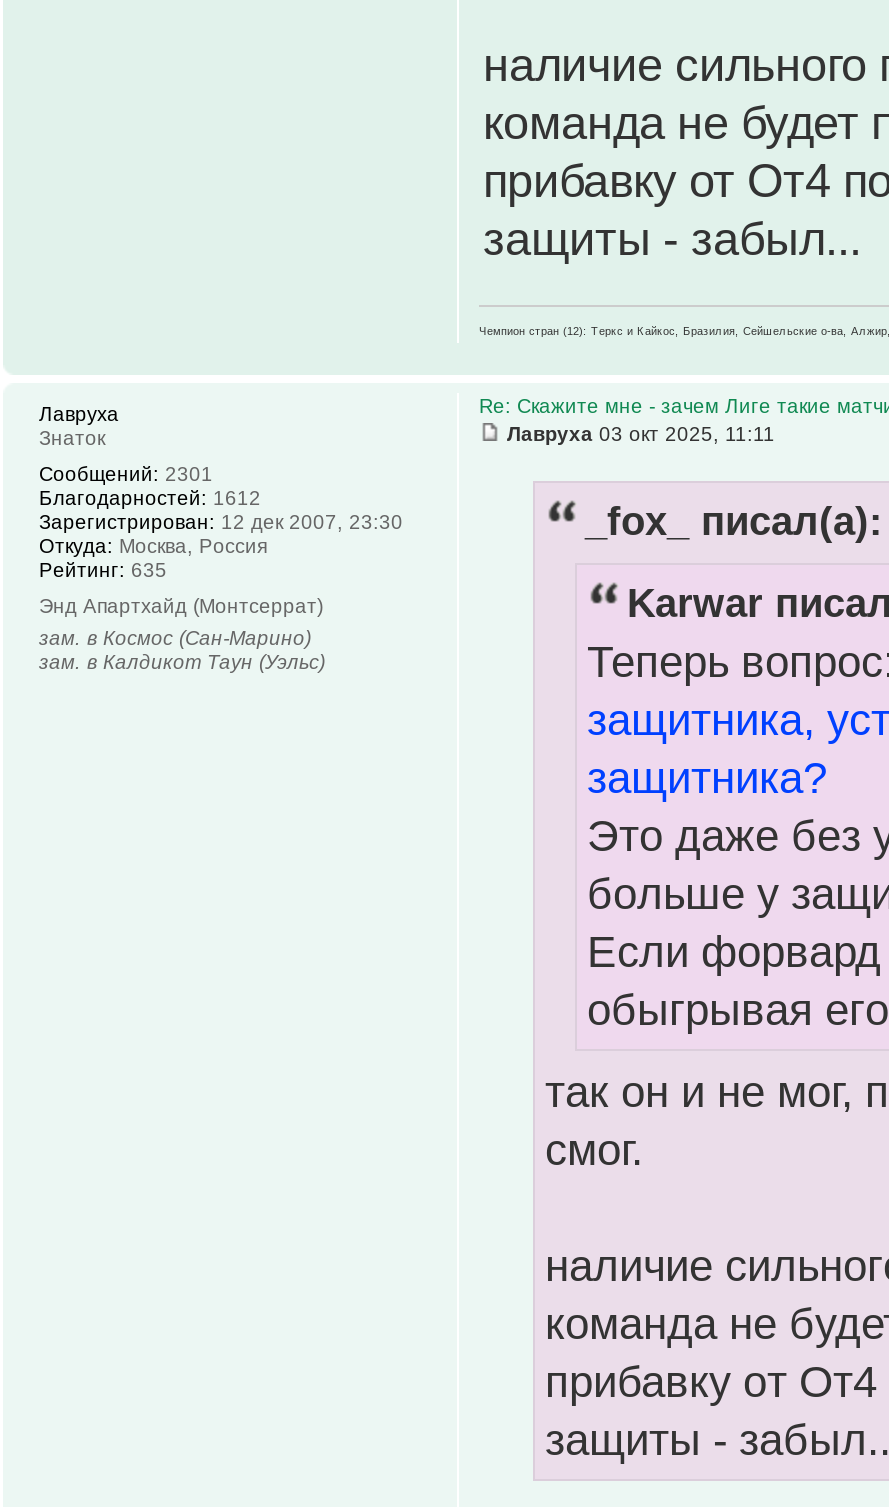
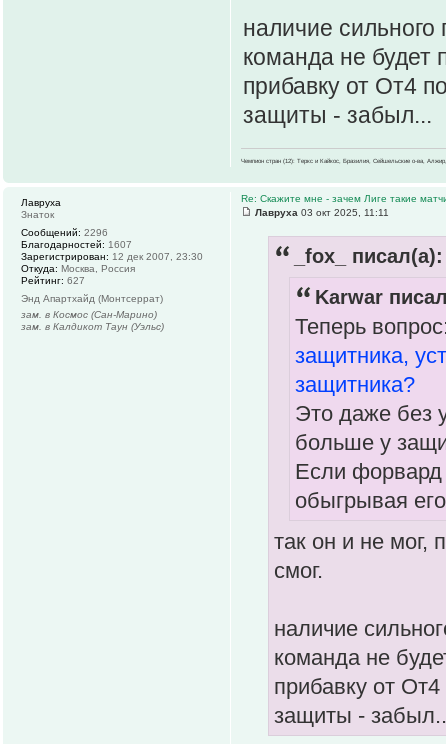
- Сообщений: 2301
+ Сообщений: 2296

- Благодарностей: 1612
+ Благодарностей: 1607

- Рейтинг: 635
+ Рейтинг: 627
